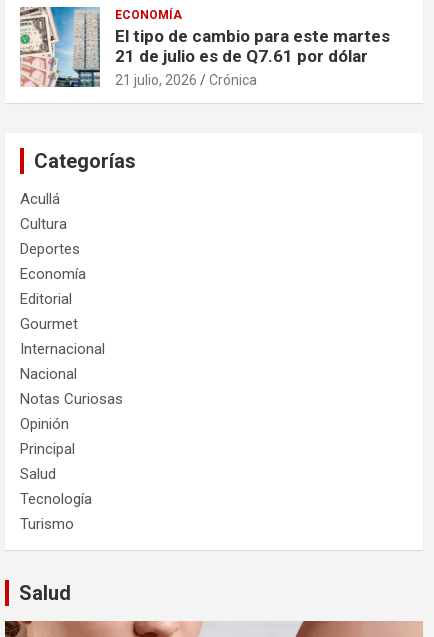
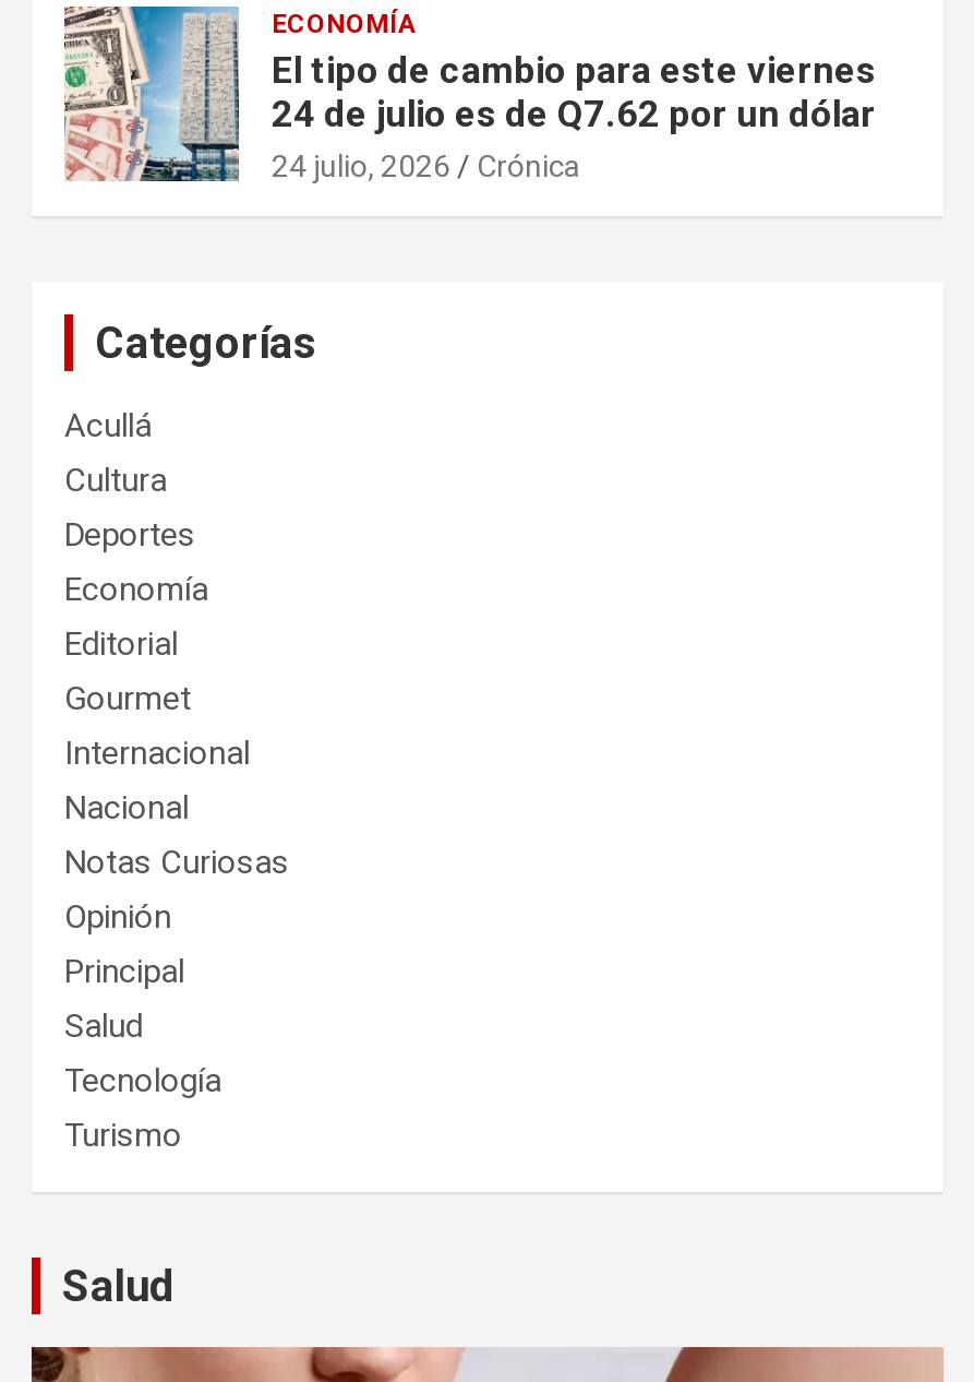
- El tipo de cambio para este martes
- 21 de julio es de Q7.61 por dólar
- 21 julio, 2026
+ El tipo de cambio para este viernes
+ 24 de julio es de Q7.62 por un dólar
+ 24 julio, 2026
